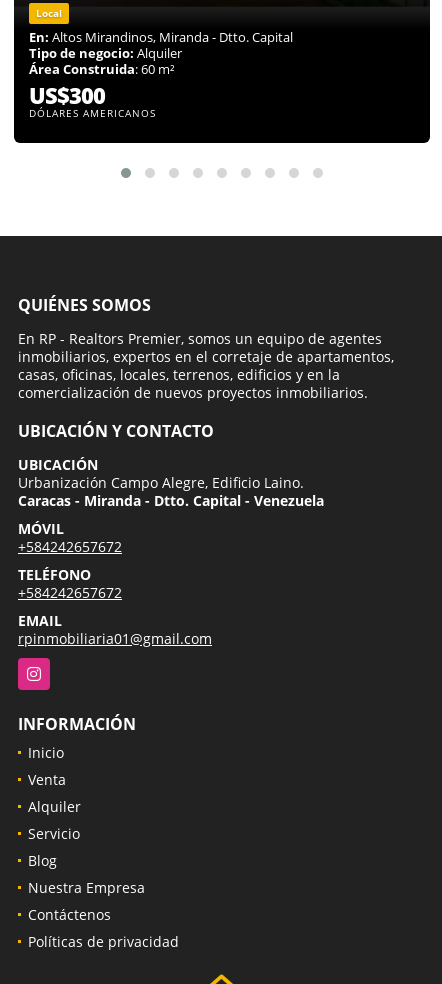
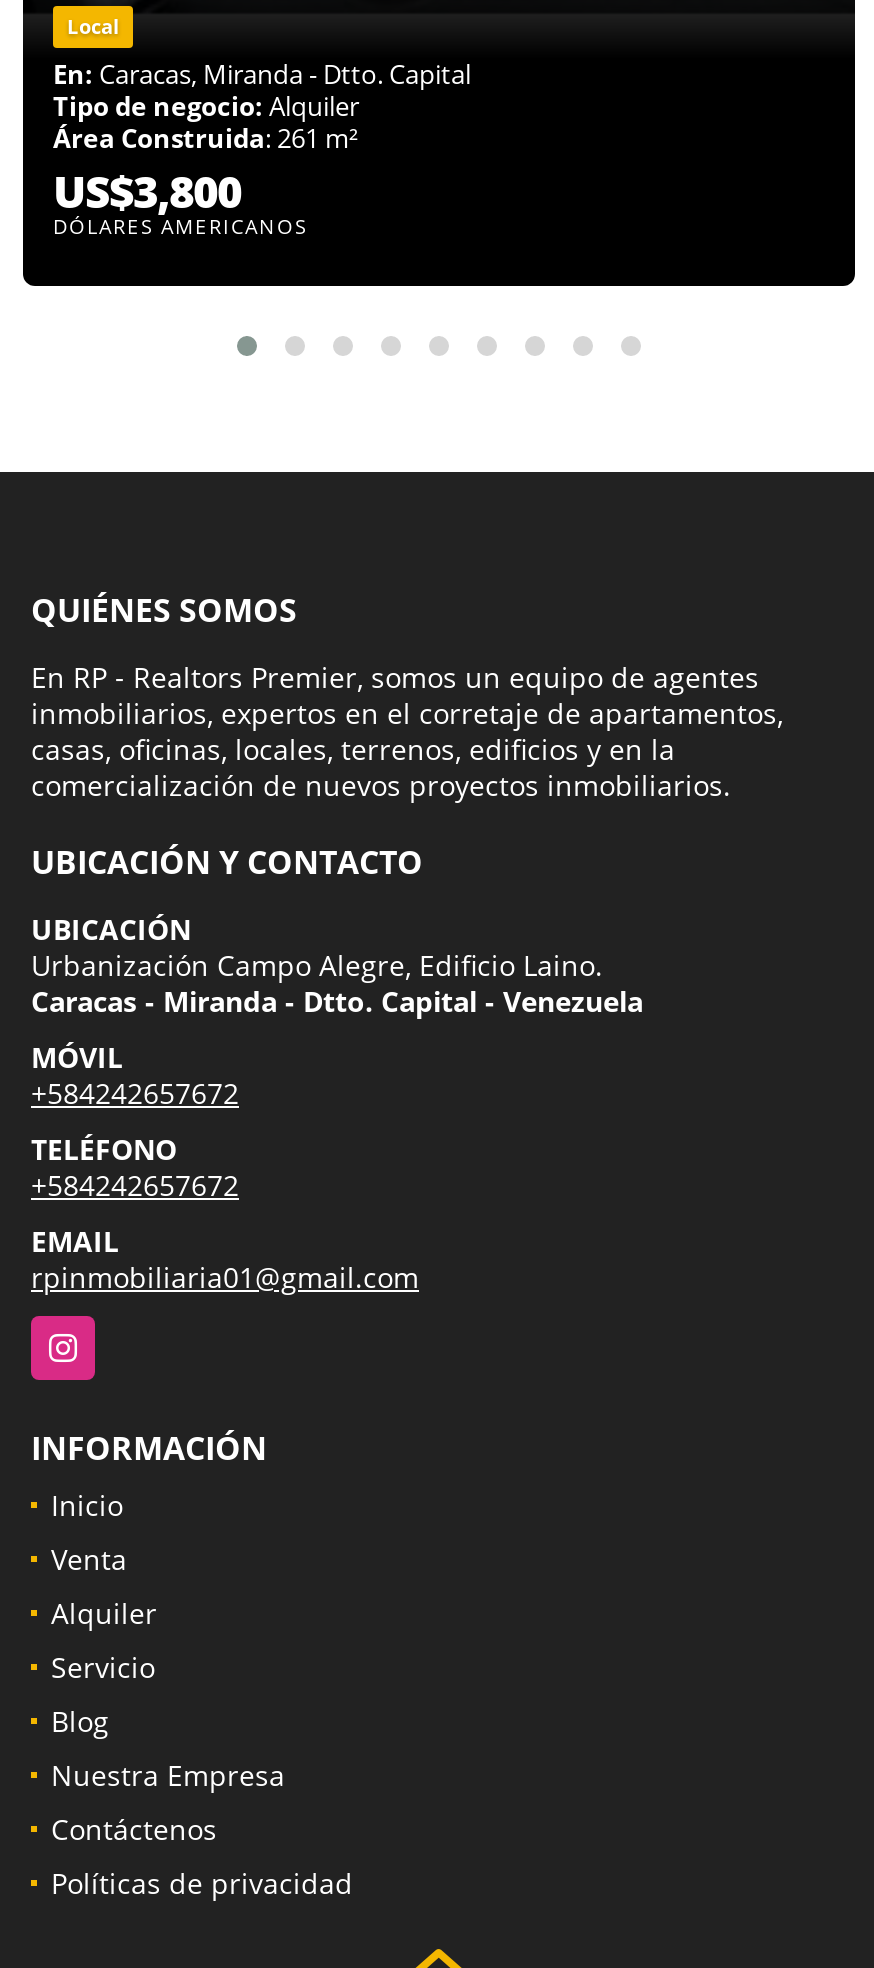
- En: Altos Mirandinos, Miranda - Dtto. Capital
+ En: Caracas, Miranda - Dtto. Capital

- Área Construida: 60 m²
- US$300
+ Área Construida: 261 m²
+ US$3,800
